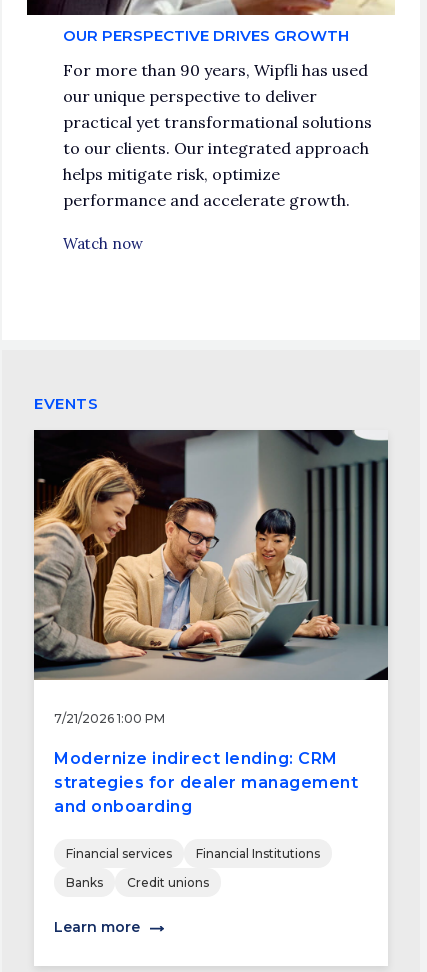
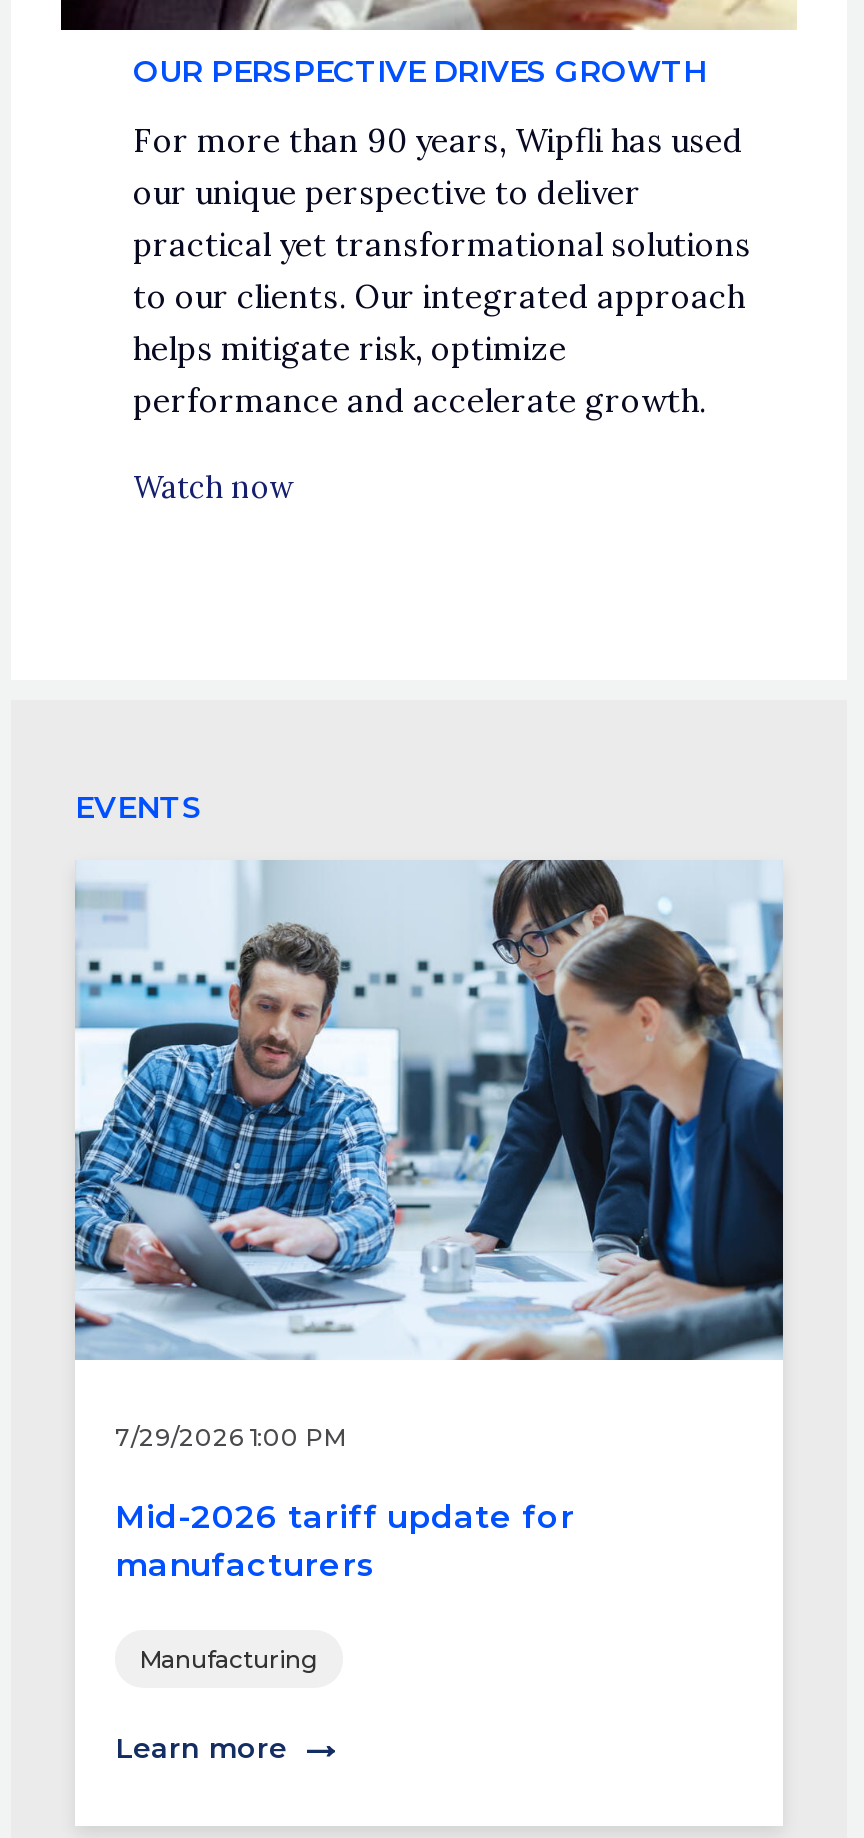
- [image]
- 7/21/2026 1:00 PM
- Modernize indirect lending: CRM
- strategies for dealer management
- and onboarding
- Financial services
- Financial Institutions
- Banks
- Credit unions
+ [image]
+ 7/29/2026 1:00 PM
+ Mid-2026 tariff update for
+ manufacturers
+ Manufacturing
